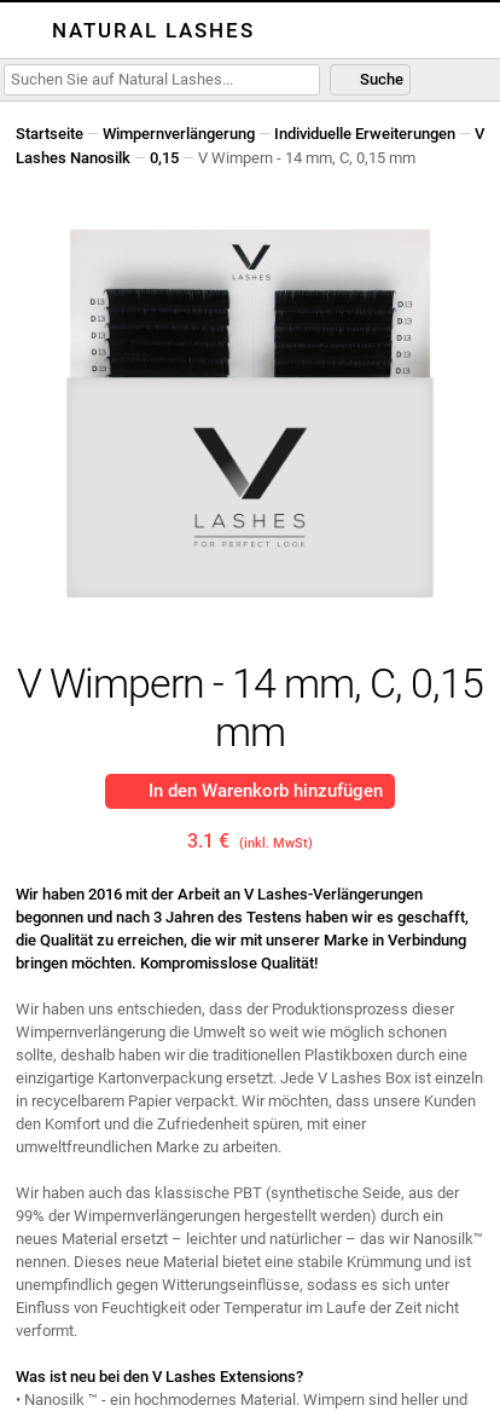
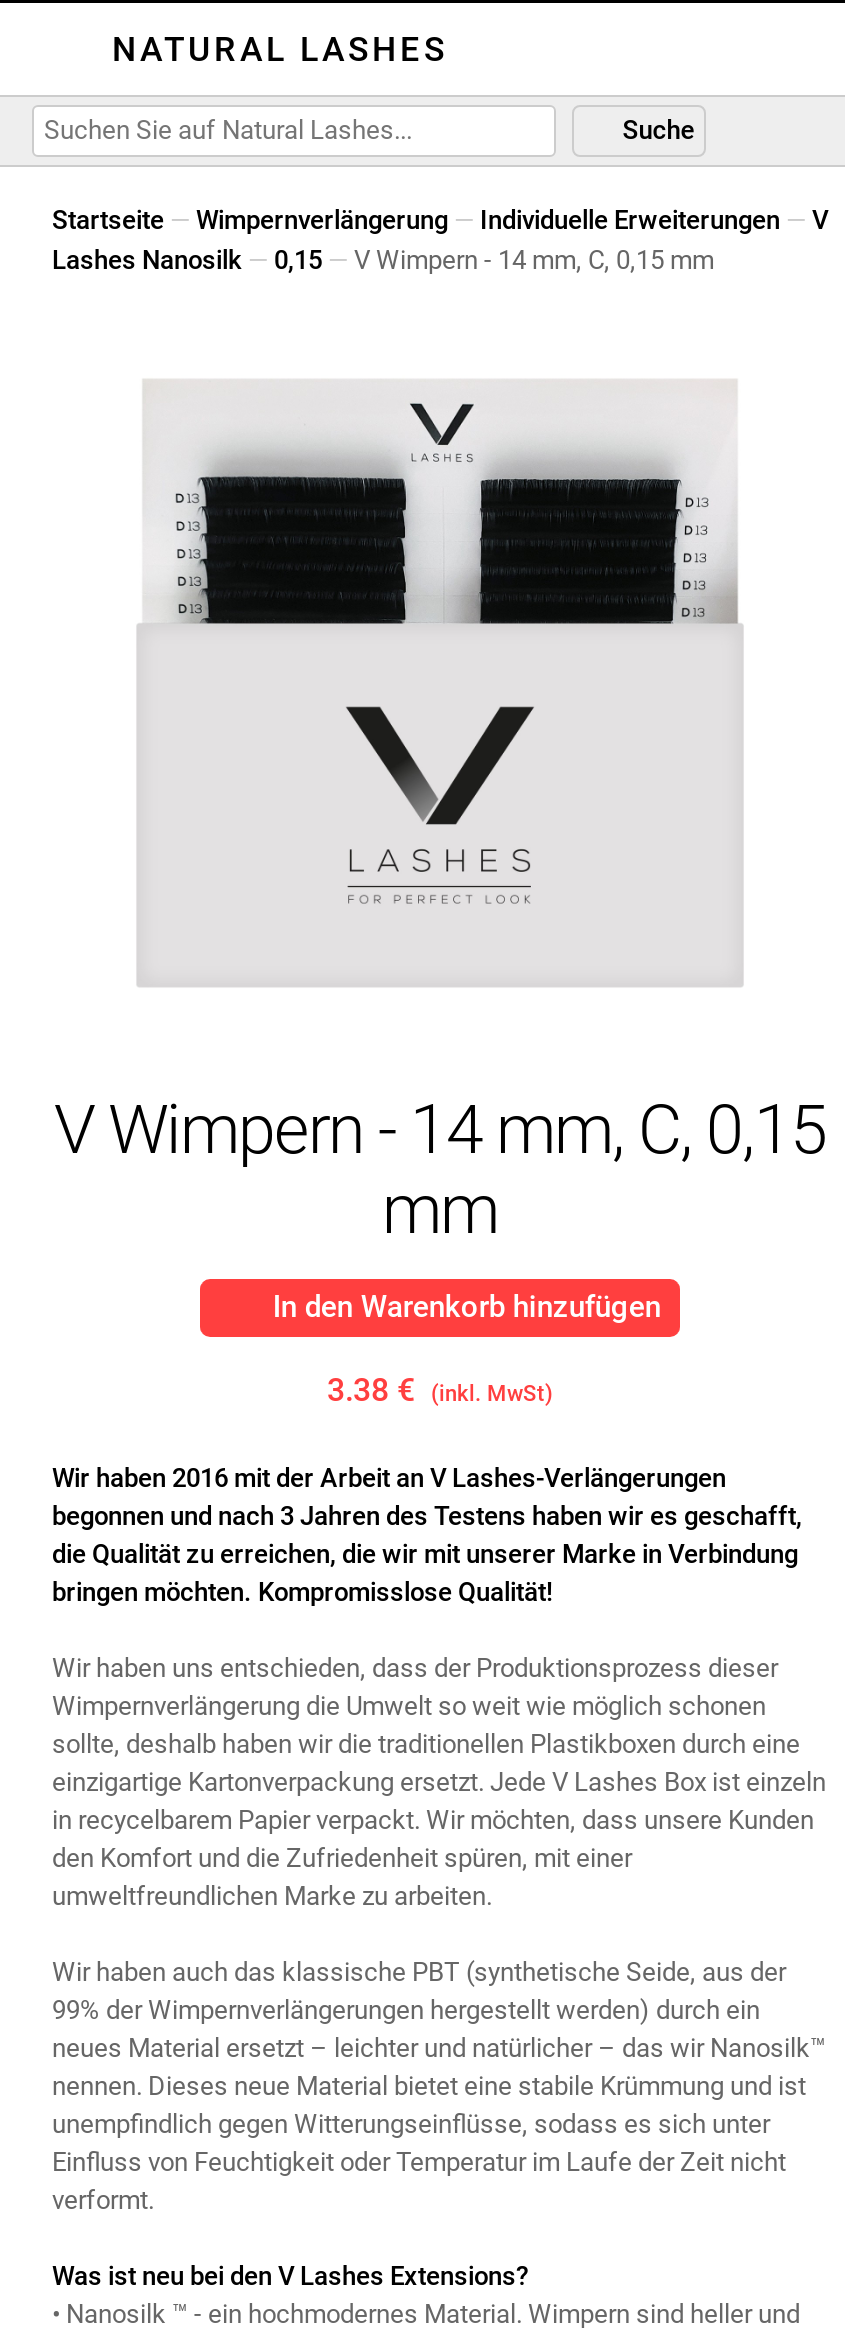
- 3.1 €(inkl. MwSt)
+ 3.38 €(inkl. MwSt)
